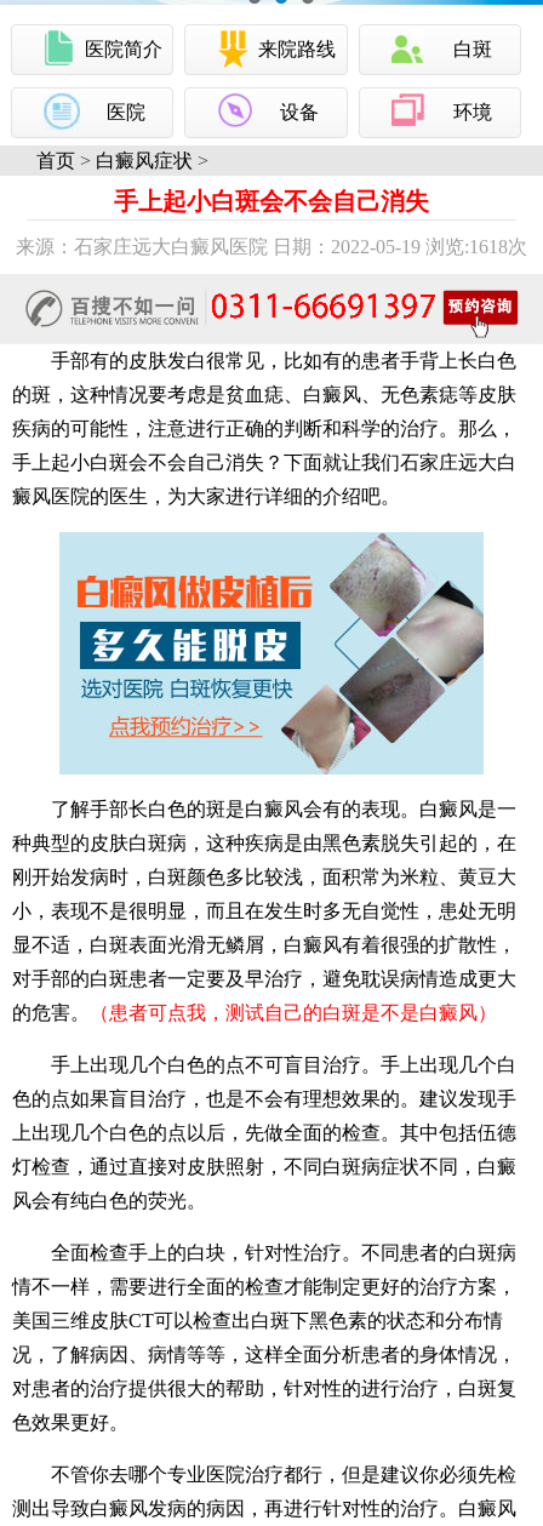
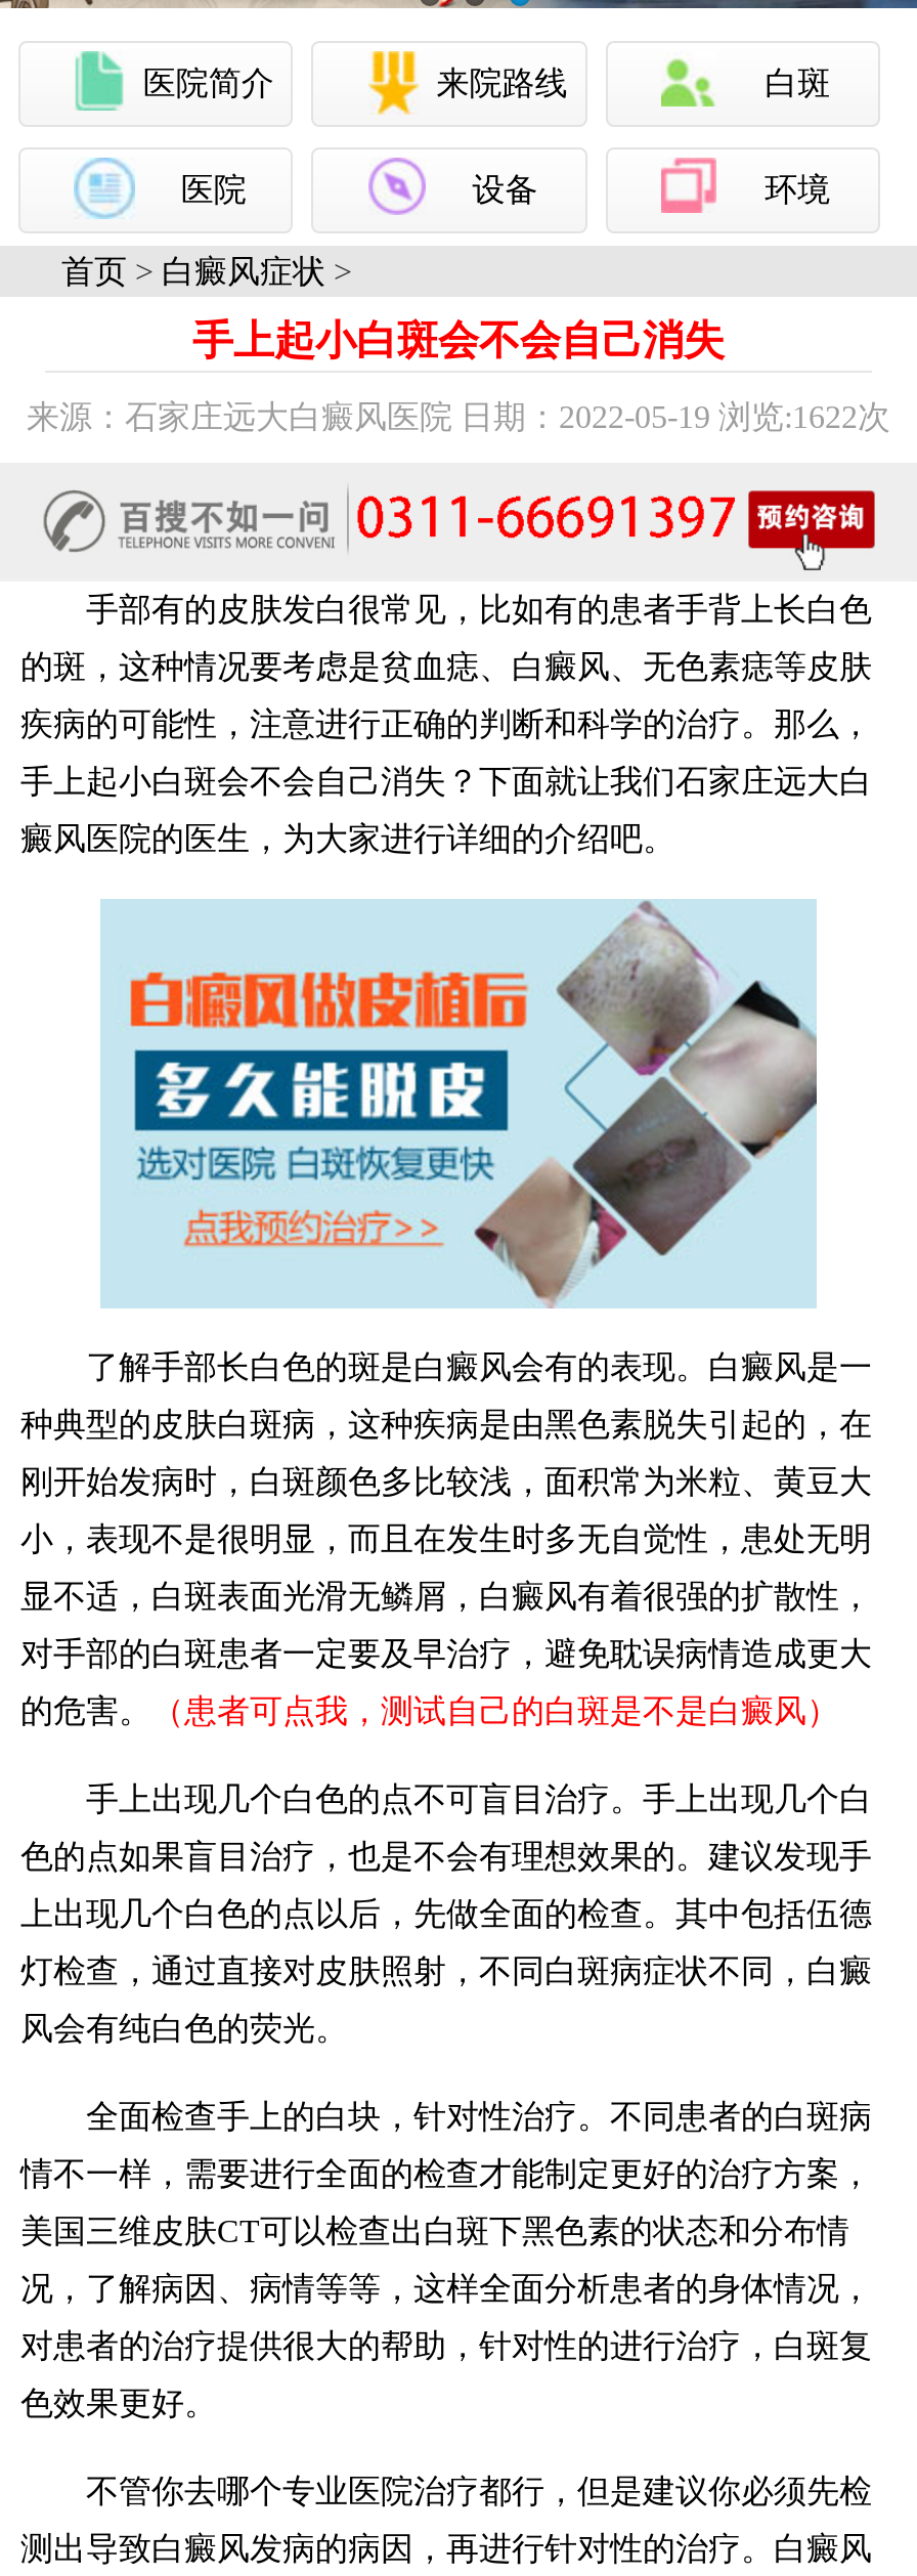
- 来源：石家庄远大白癜风医院 日期：2022-05-19 浏览:1618次
+ 来源：石家庄远大白癜风医院 日期：2022-05-19 浏览:1622次
